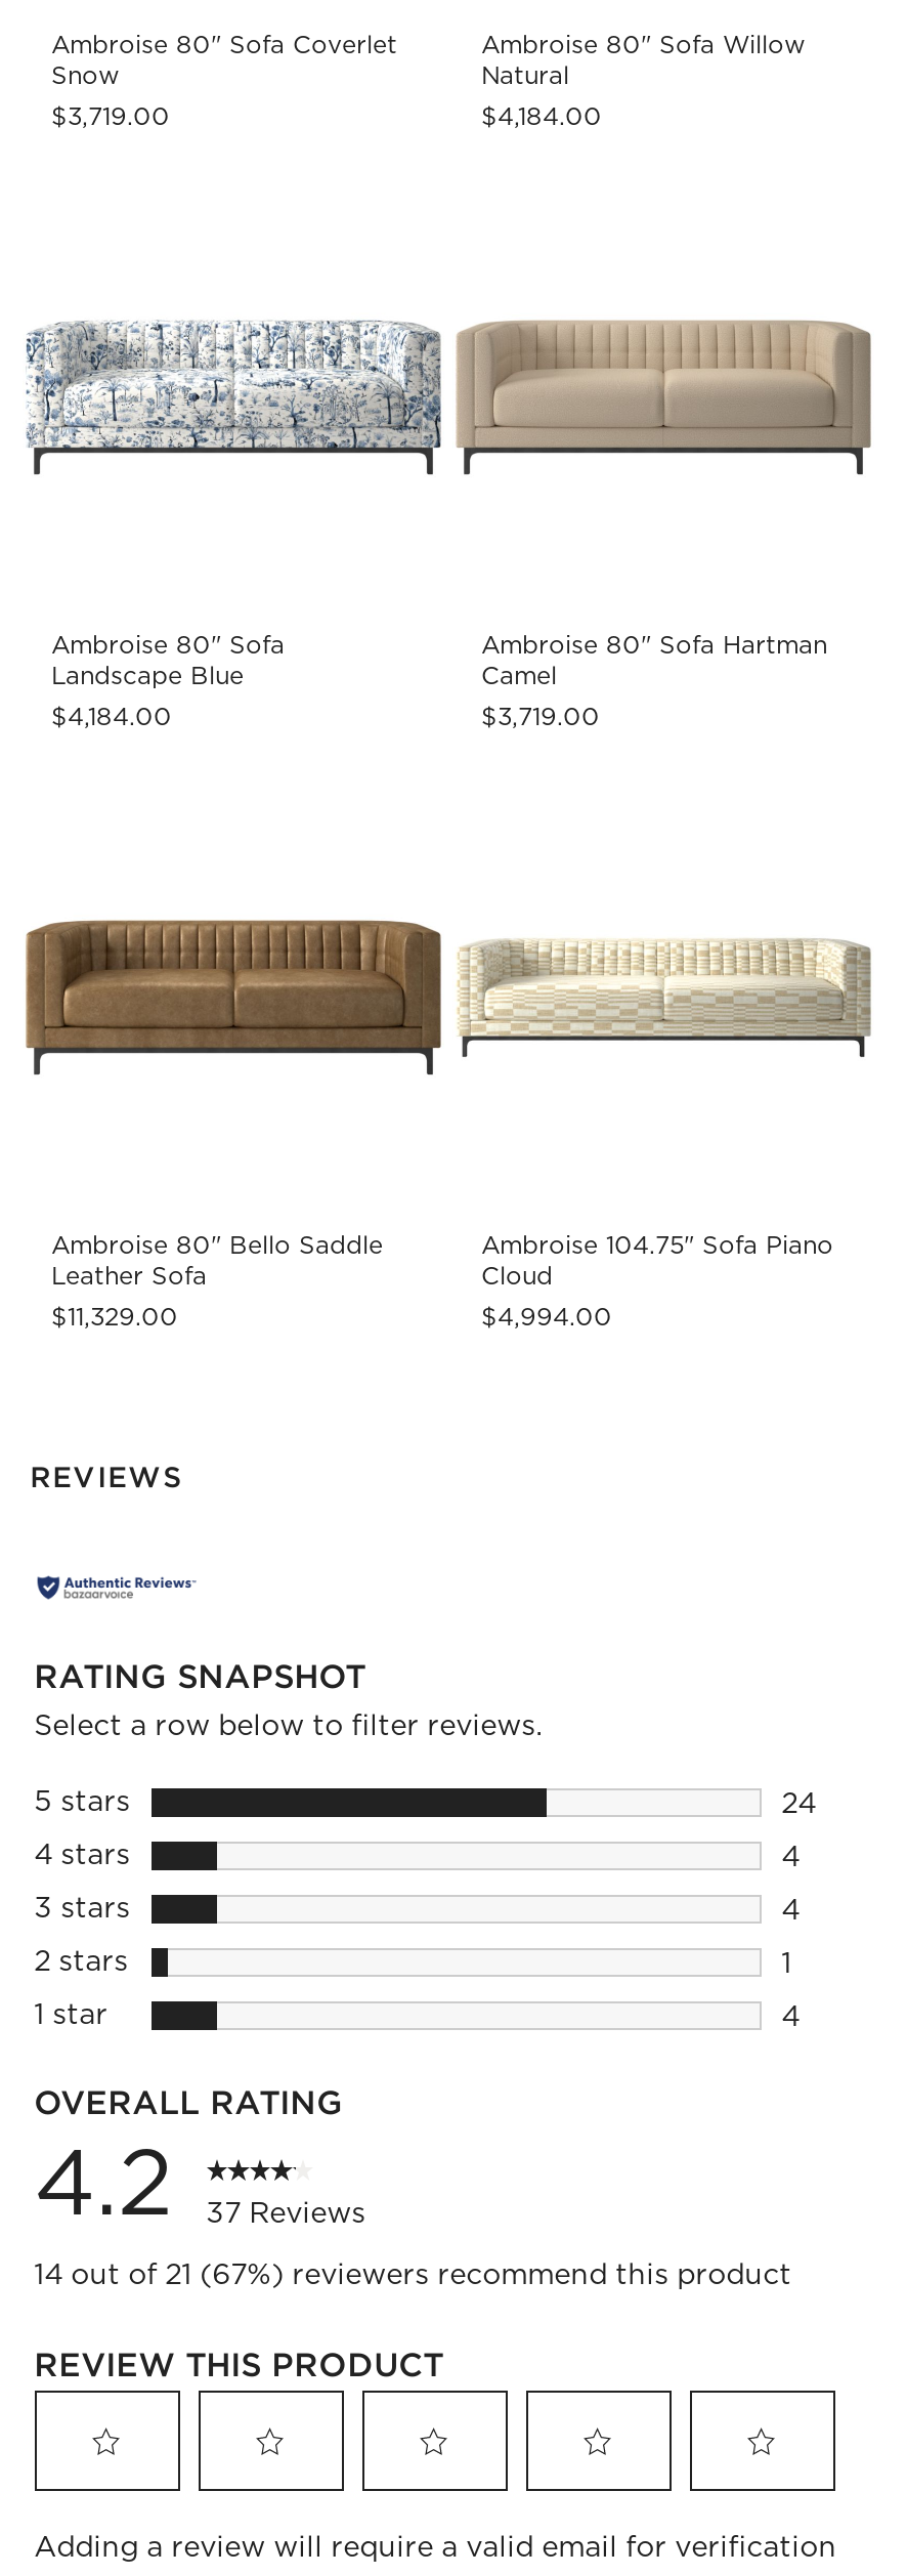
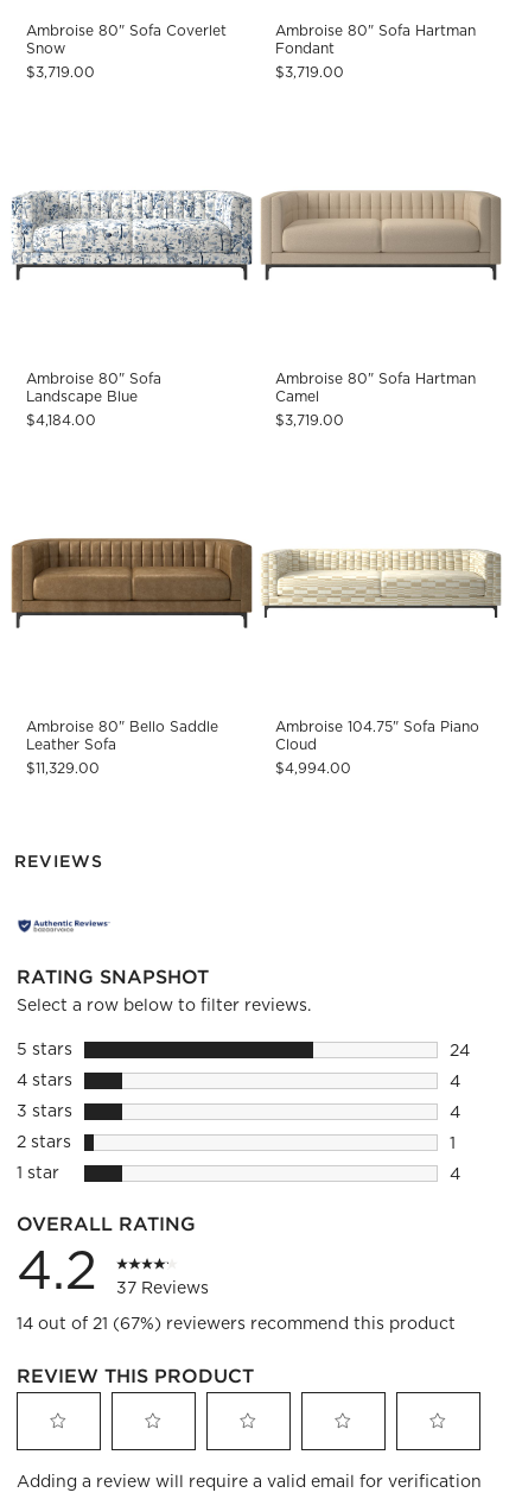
- Ambroise 80" Sofa Willow
- Natural
- $4,184.00
+ Ambroise 80" Sofa Hartman
+ Fondant
+ $3,719.00
